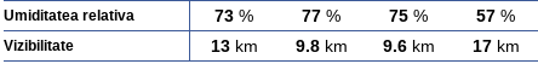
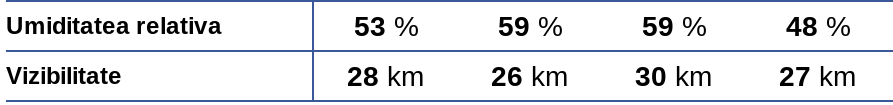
- 73%
+ 53%

- 77%
+ 59%

- 75%
+ 59%

- 57%
+ 48%

- 13 km
+ 28 km

- 9.8 km
+ 26 km

- 9.6 km
+ 30 km

- 17 km
+ 27 km
